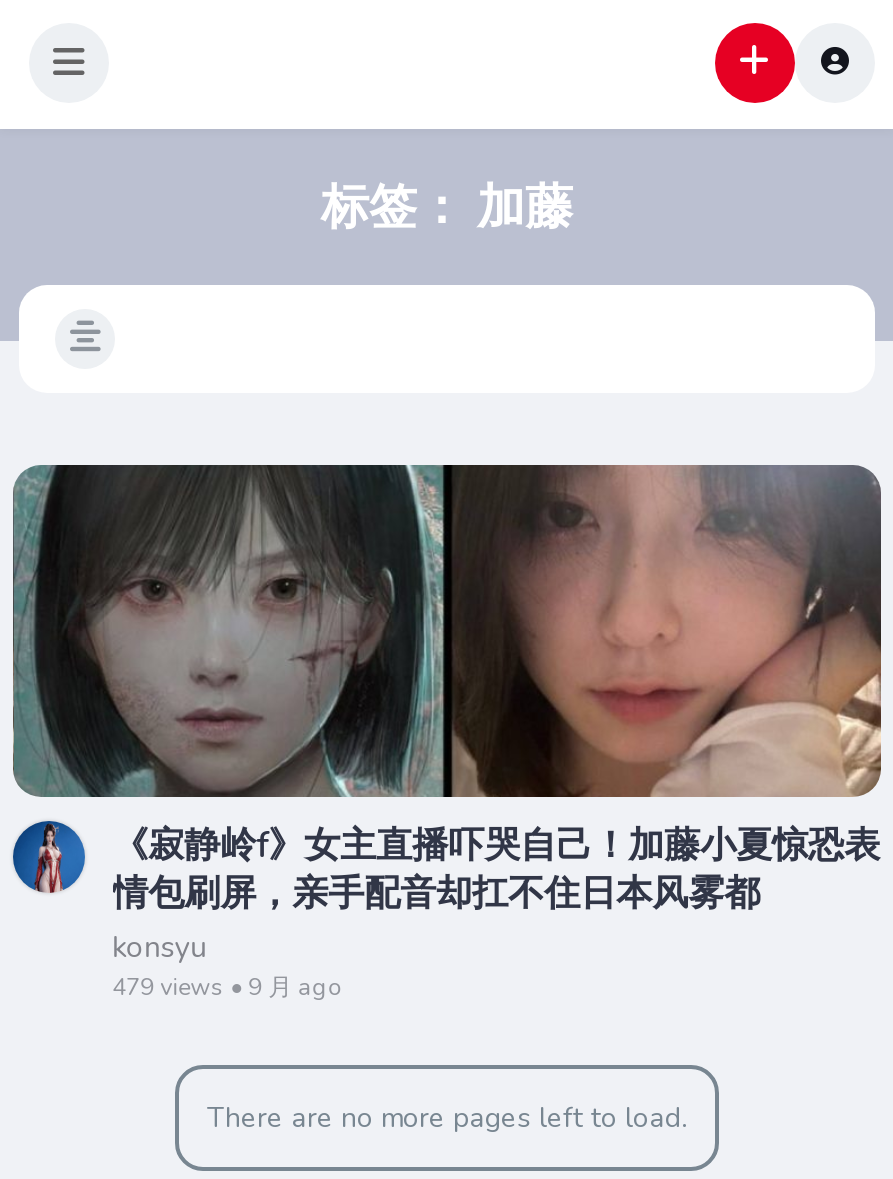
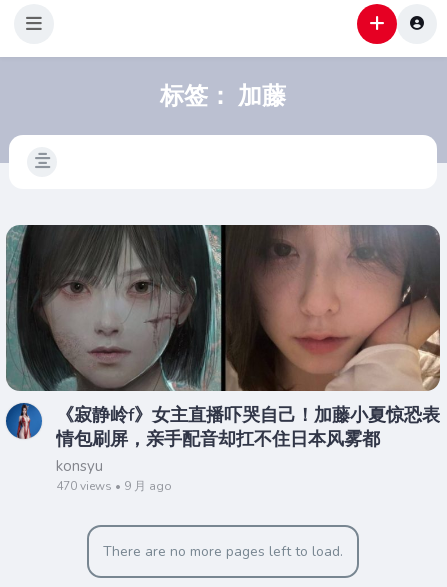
- 479 views • 9 月 ago
+ 470 views • 9 月 ago
